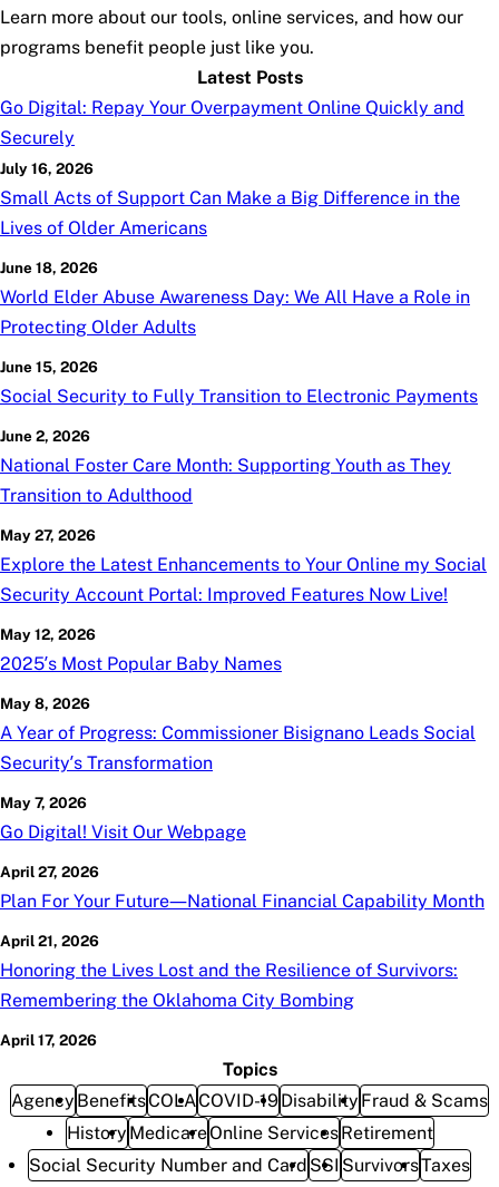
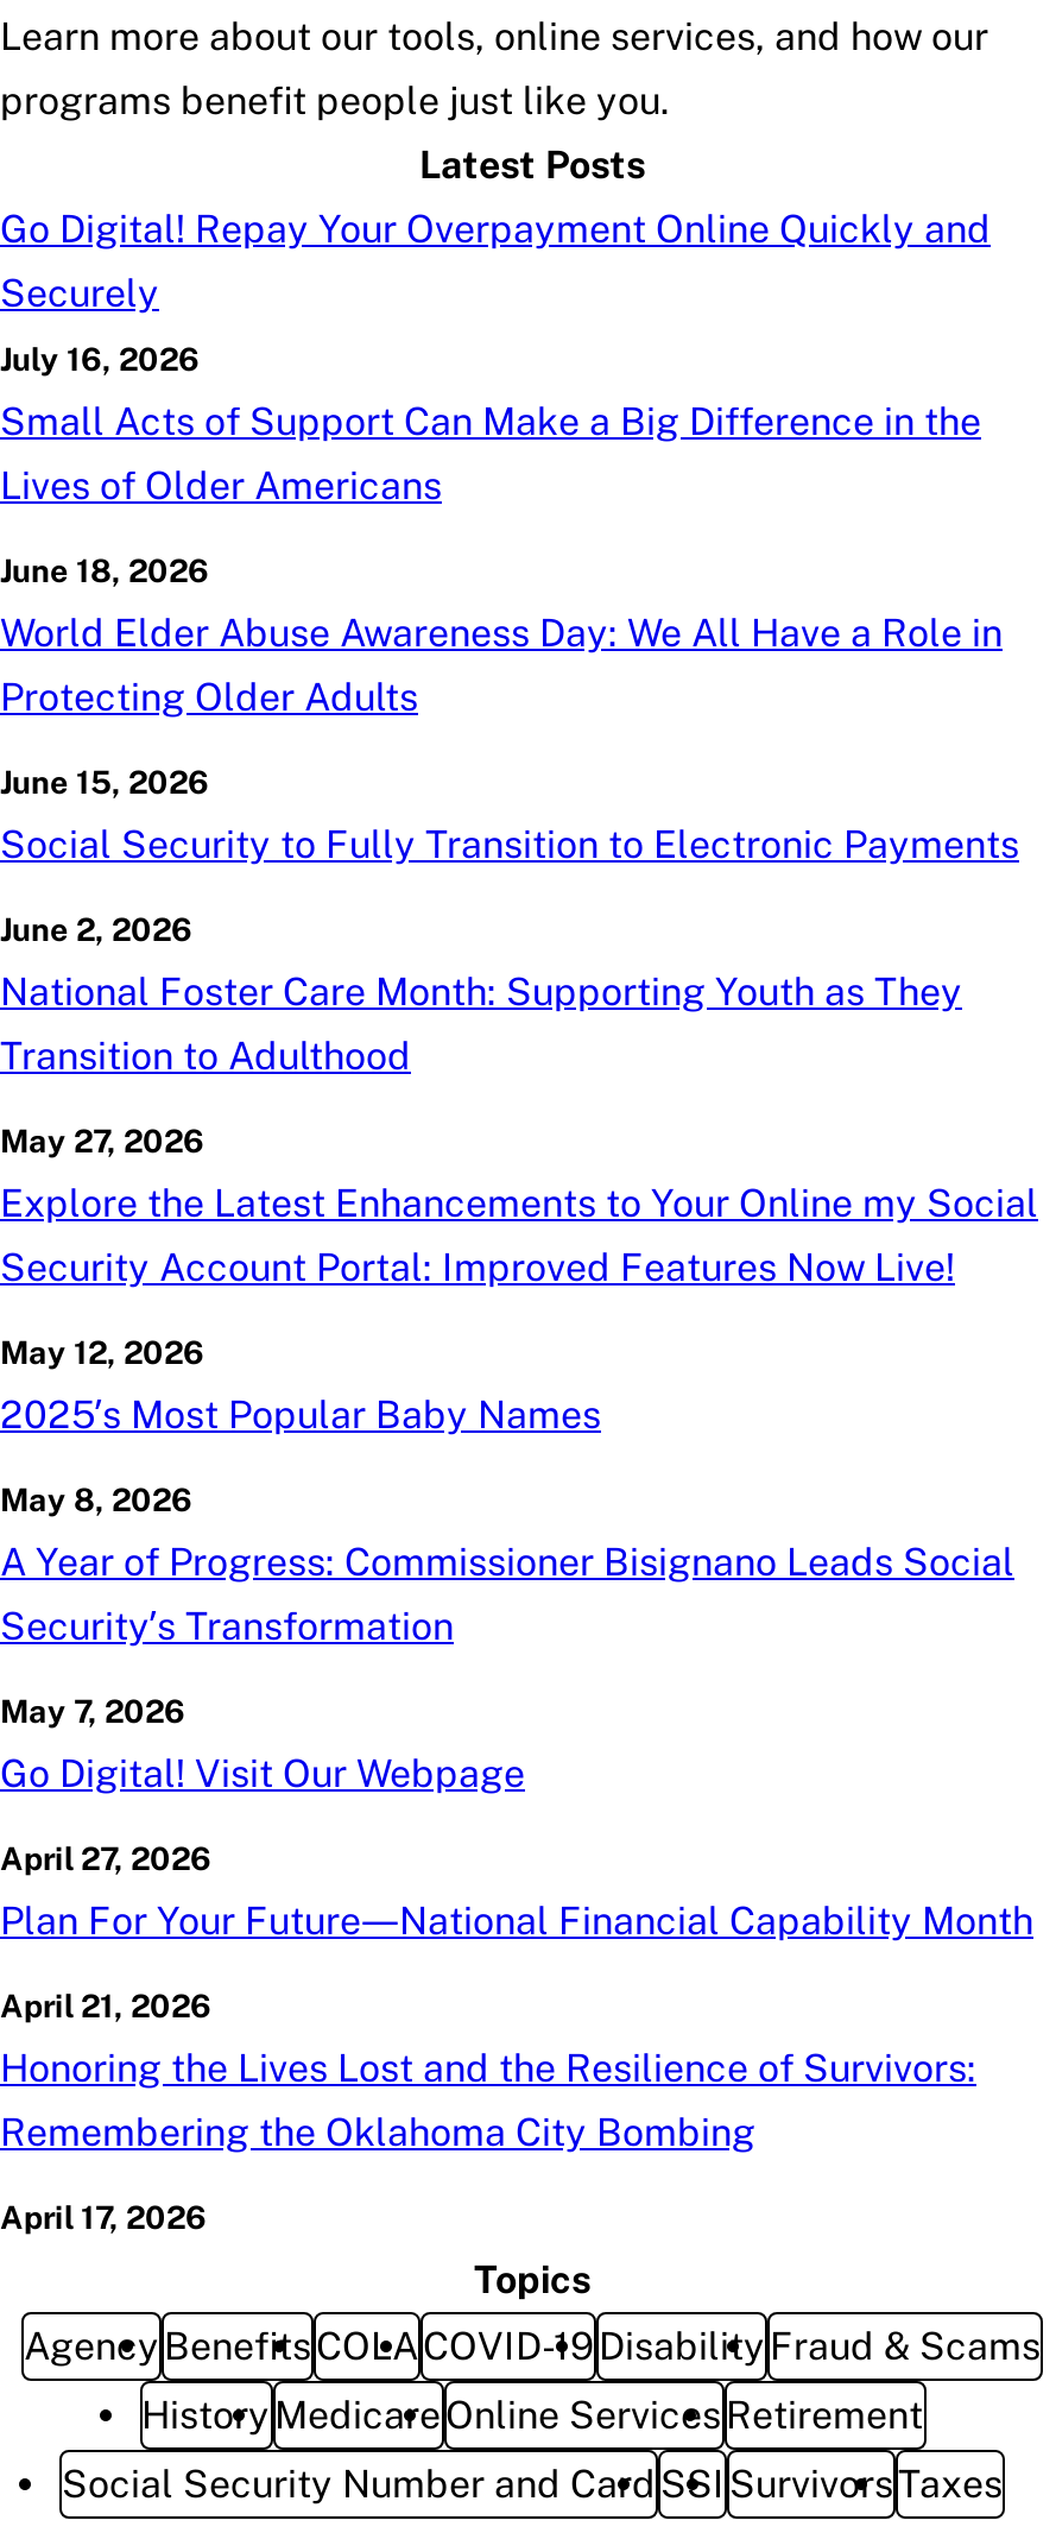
- Go Digital: Repay Your Overpayment Online Quickly and
+ Go Digital! Repay Your Overpayment Online Quickly and
